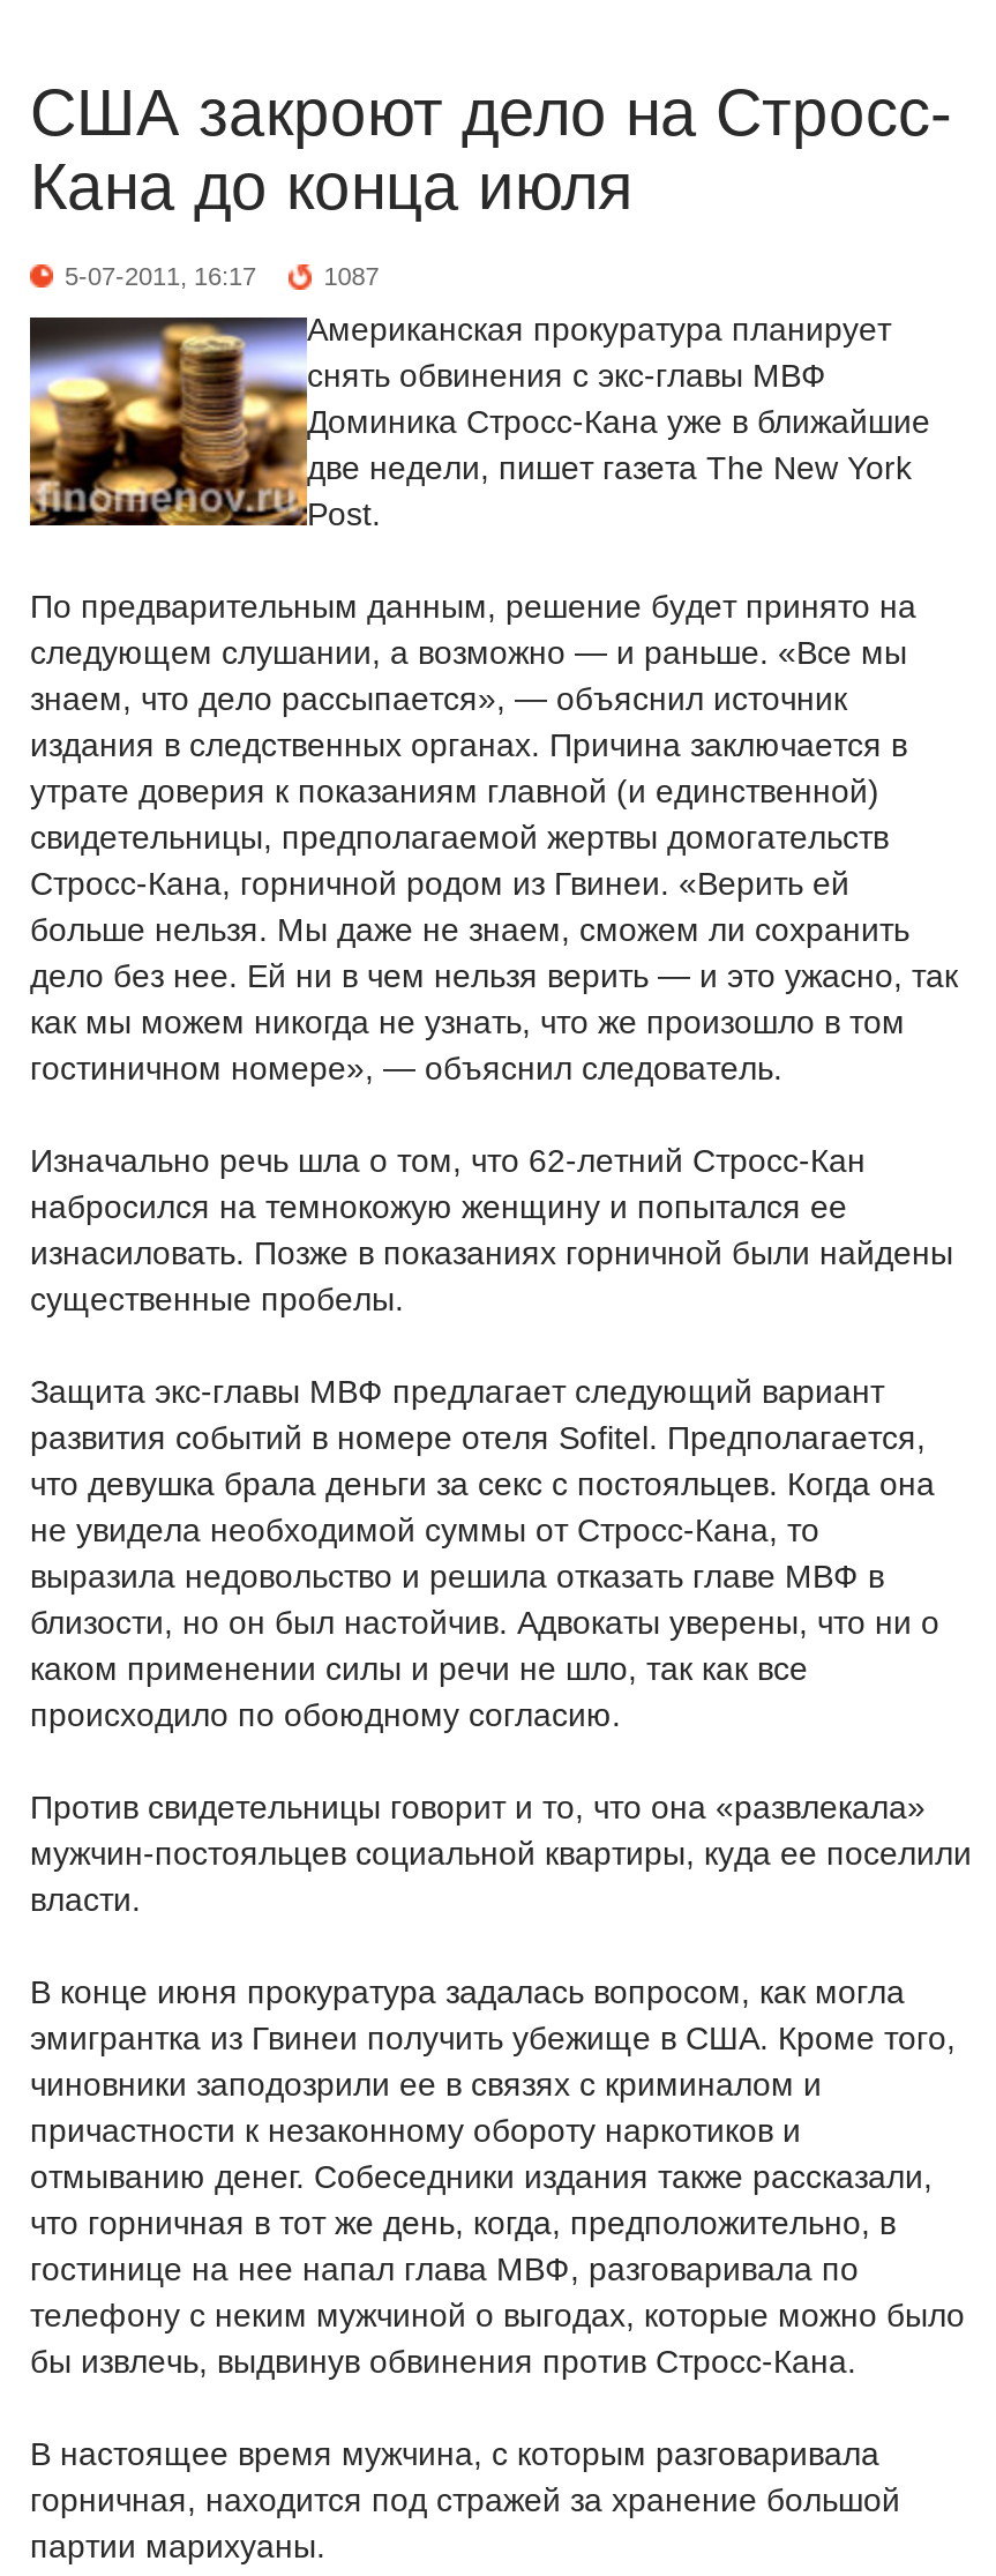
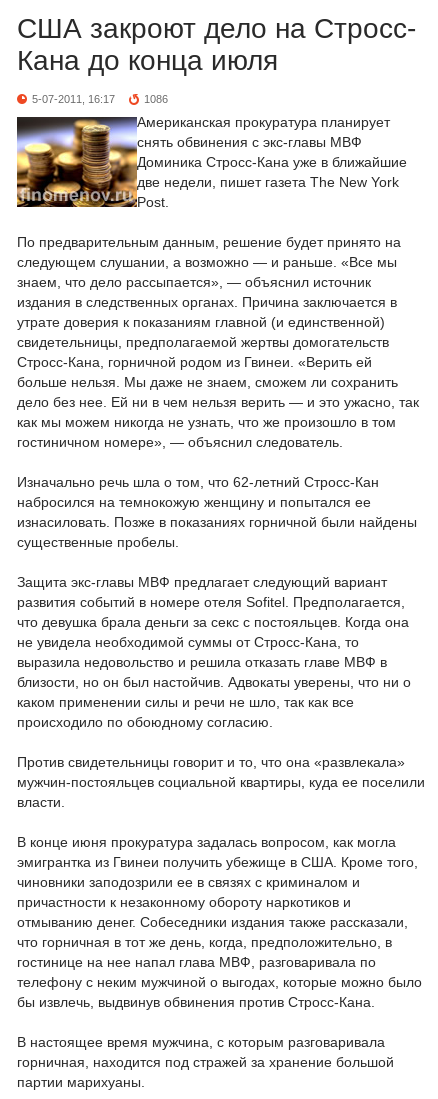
- 1087
+ 1086
